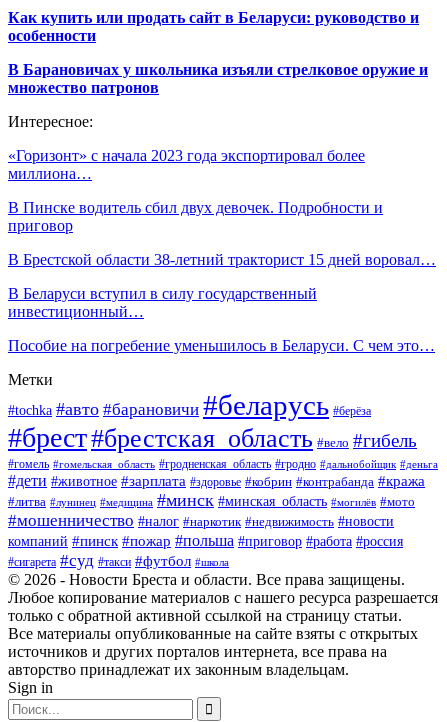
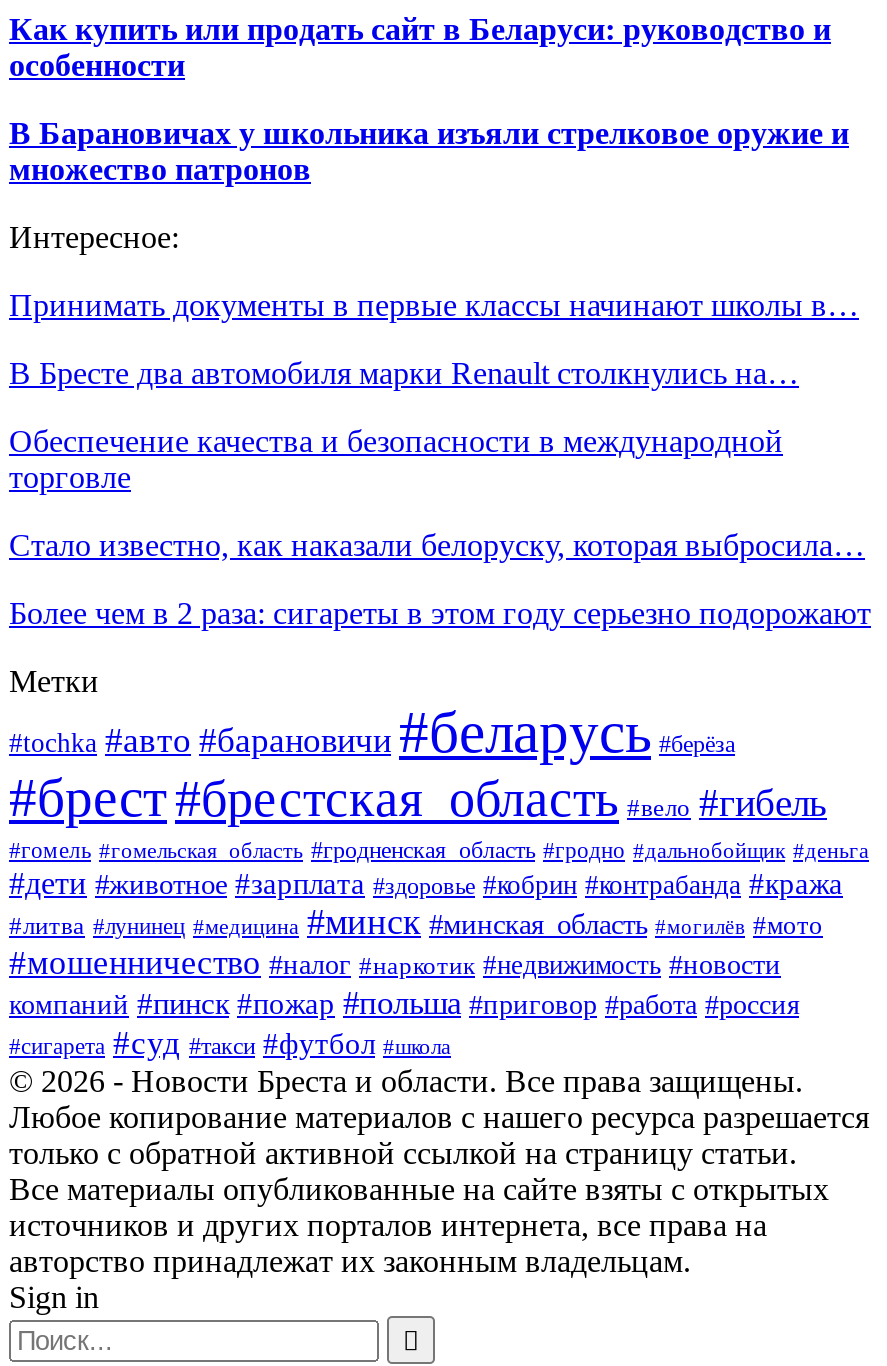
- «Горизонт» с начала 2023 года экспортировал более
- миллиона…
+ Принимать документы в первые классы начинают школы в…

- В Пинске водитель сбил двух девочек. Подробности и
- приговор
+ В Бресте два автомобиля марки Renault столкнулись на…

- В Брестской области 38-летний тракторист 15 дней воровал…
+ Обеспечение качества и безопасности в международной
+ торговле

- В Беларуси вступил в силу государственный
- инвестиционный…
+ Стало известно, как наказали белоруску, которая выбросила…

- Пособие на погребение уменьшилось в Беларуси. С чем это…
+ Более чем в 2 раза: сигареты в этом году серьезно подорожают
